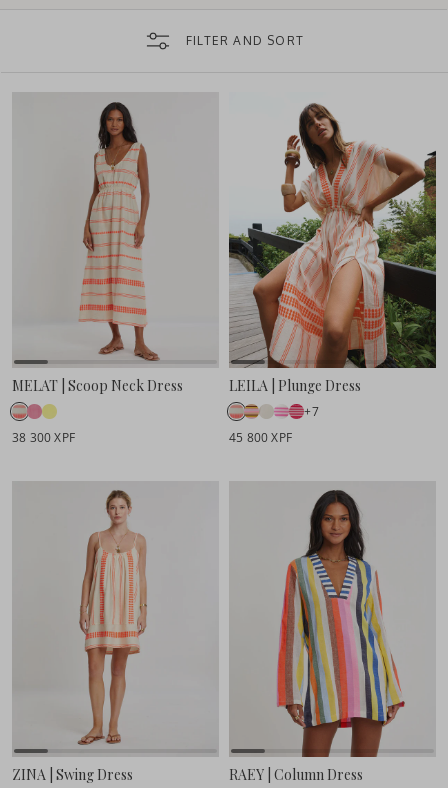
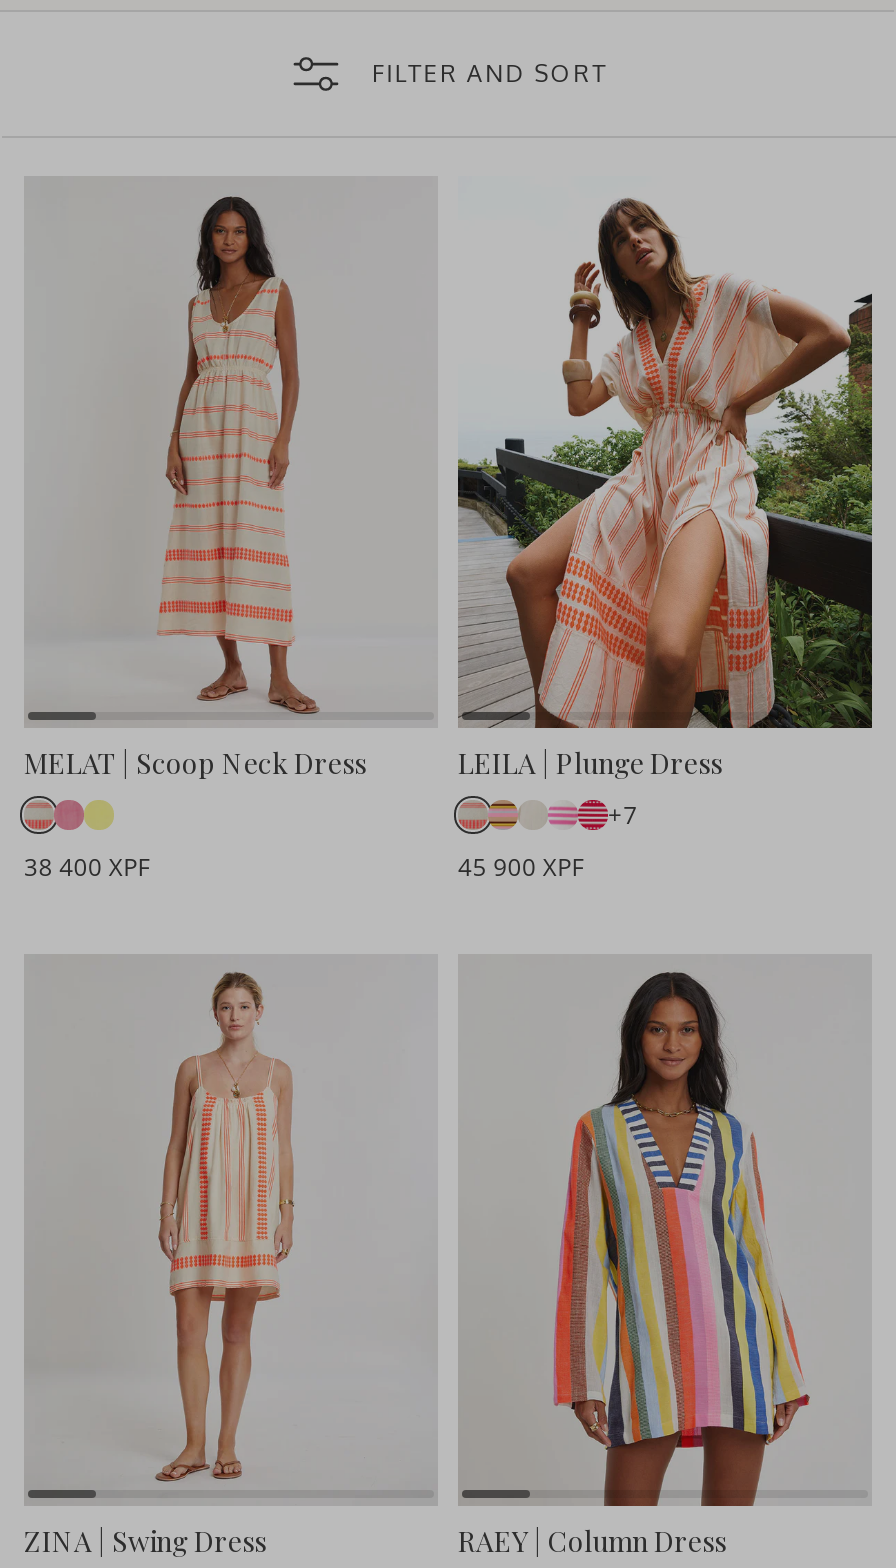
- 38 300 XPF
+ 38 400 XPF

- 45 800 XPF
+ 45 900 XPF
